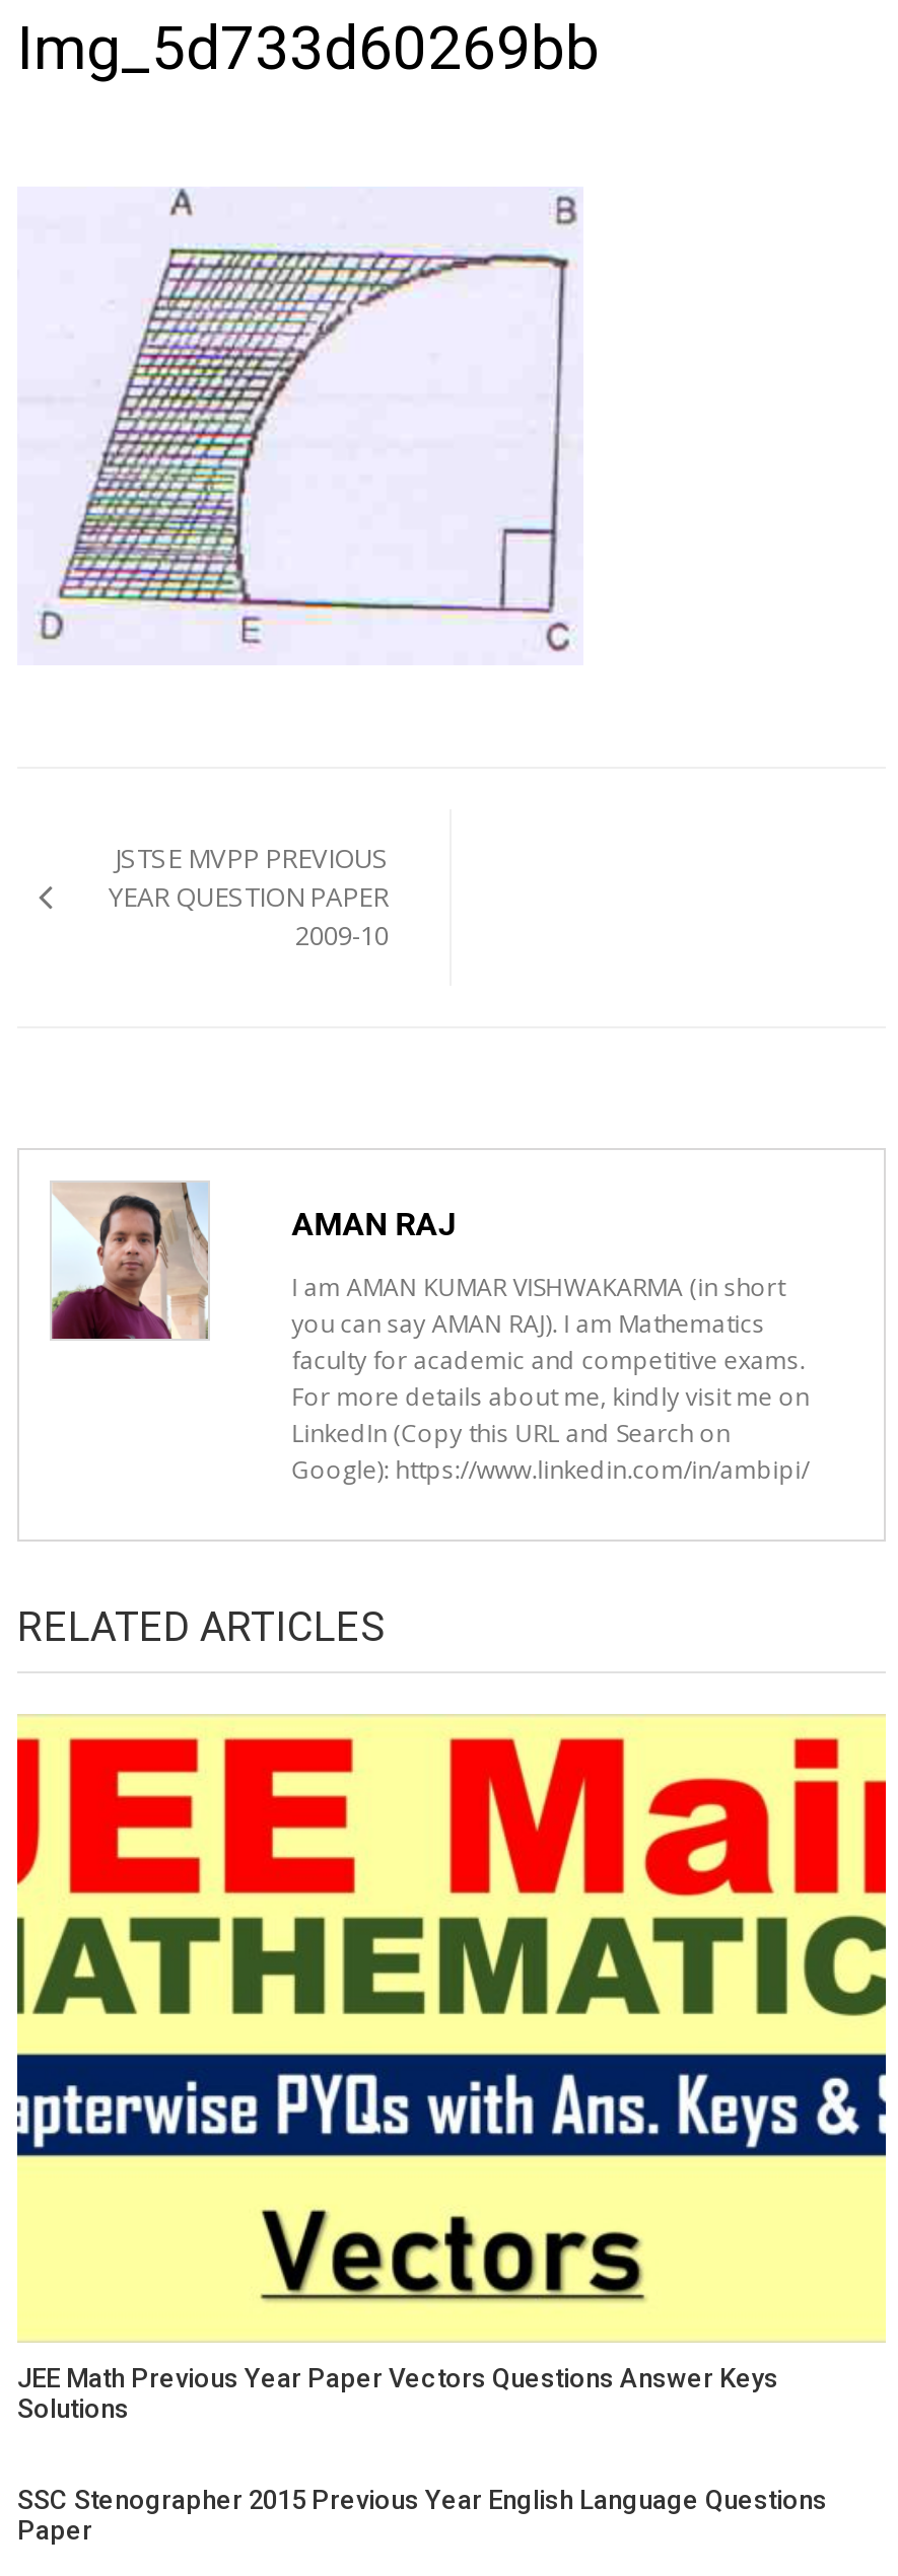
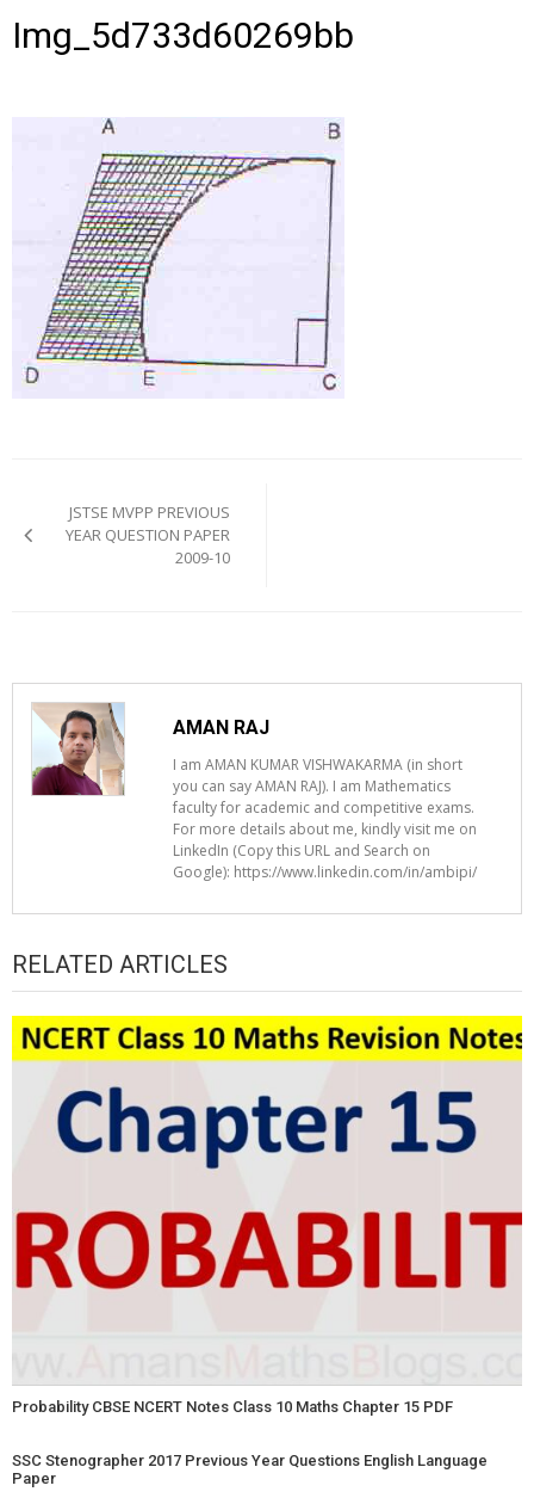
- [image]
- JEE Math Previous Year Paper Vectors Questions Answer Keys
- Solutions
+ [image]
+ Probability CBSE NCERT Notes Class 10 Maths Chapter 15 PDF

- SSC Stenographer 2015 Previous Year English Language Questions
+ SSC Stenographer 2017 Previous Year Questions English Language
